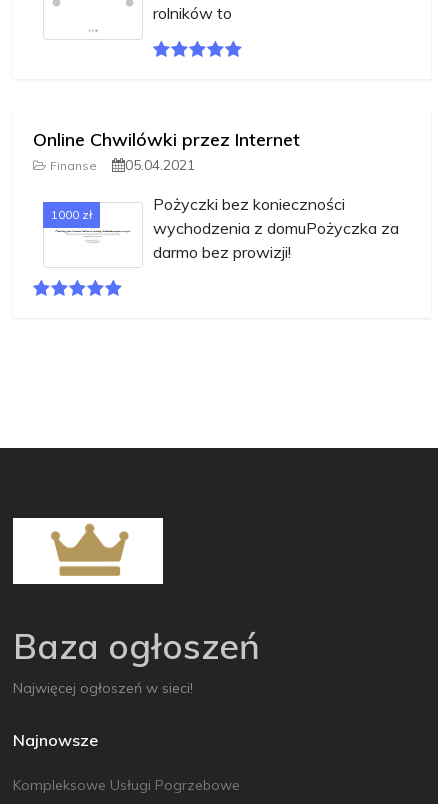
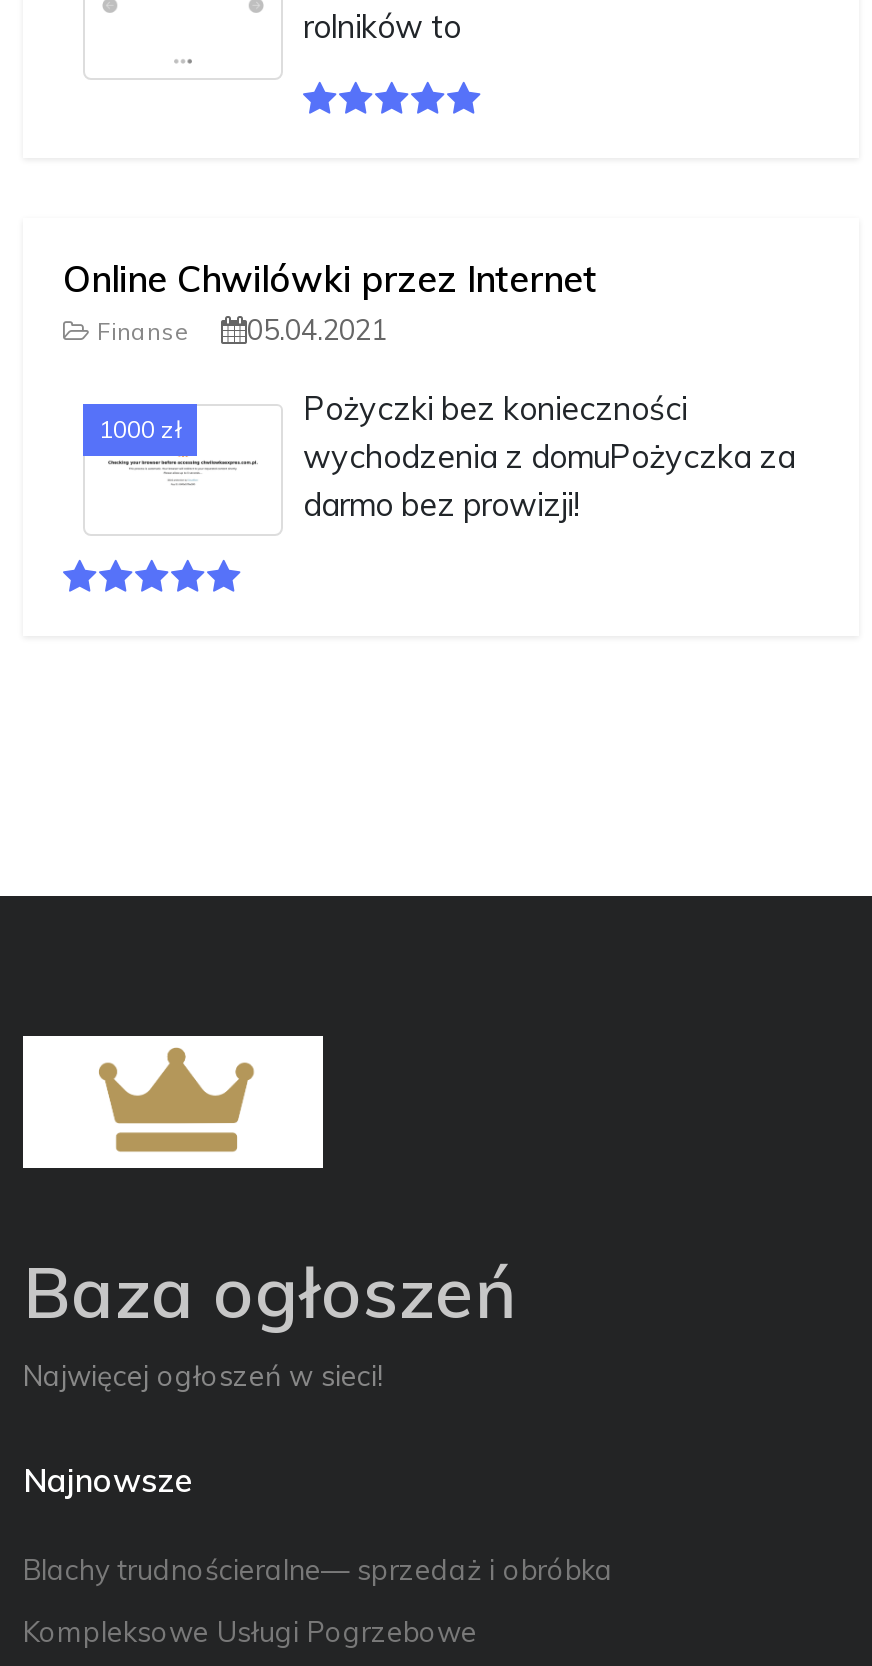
+ Blachy trudnościeralne— sprzedaż i obróbka
